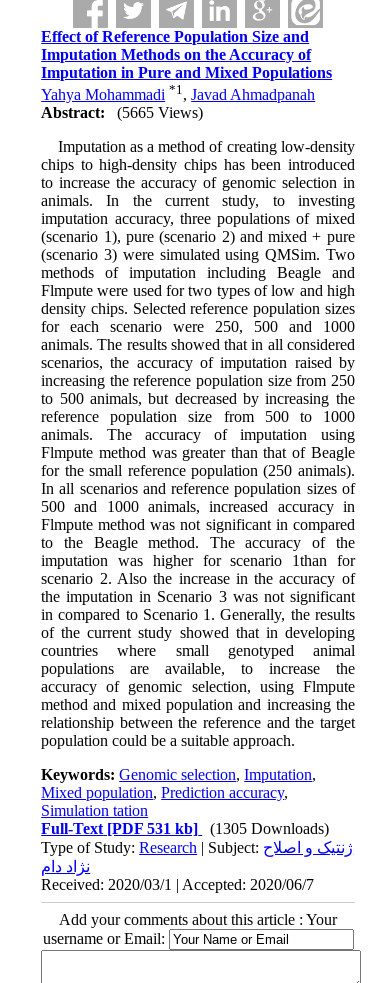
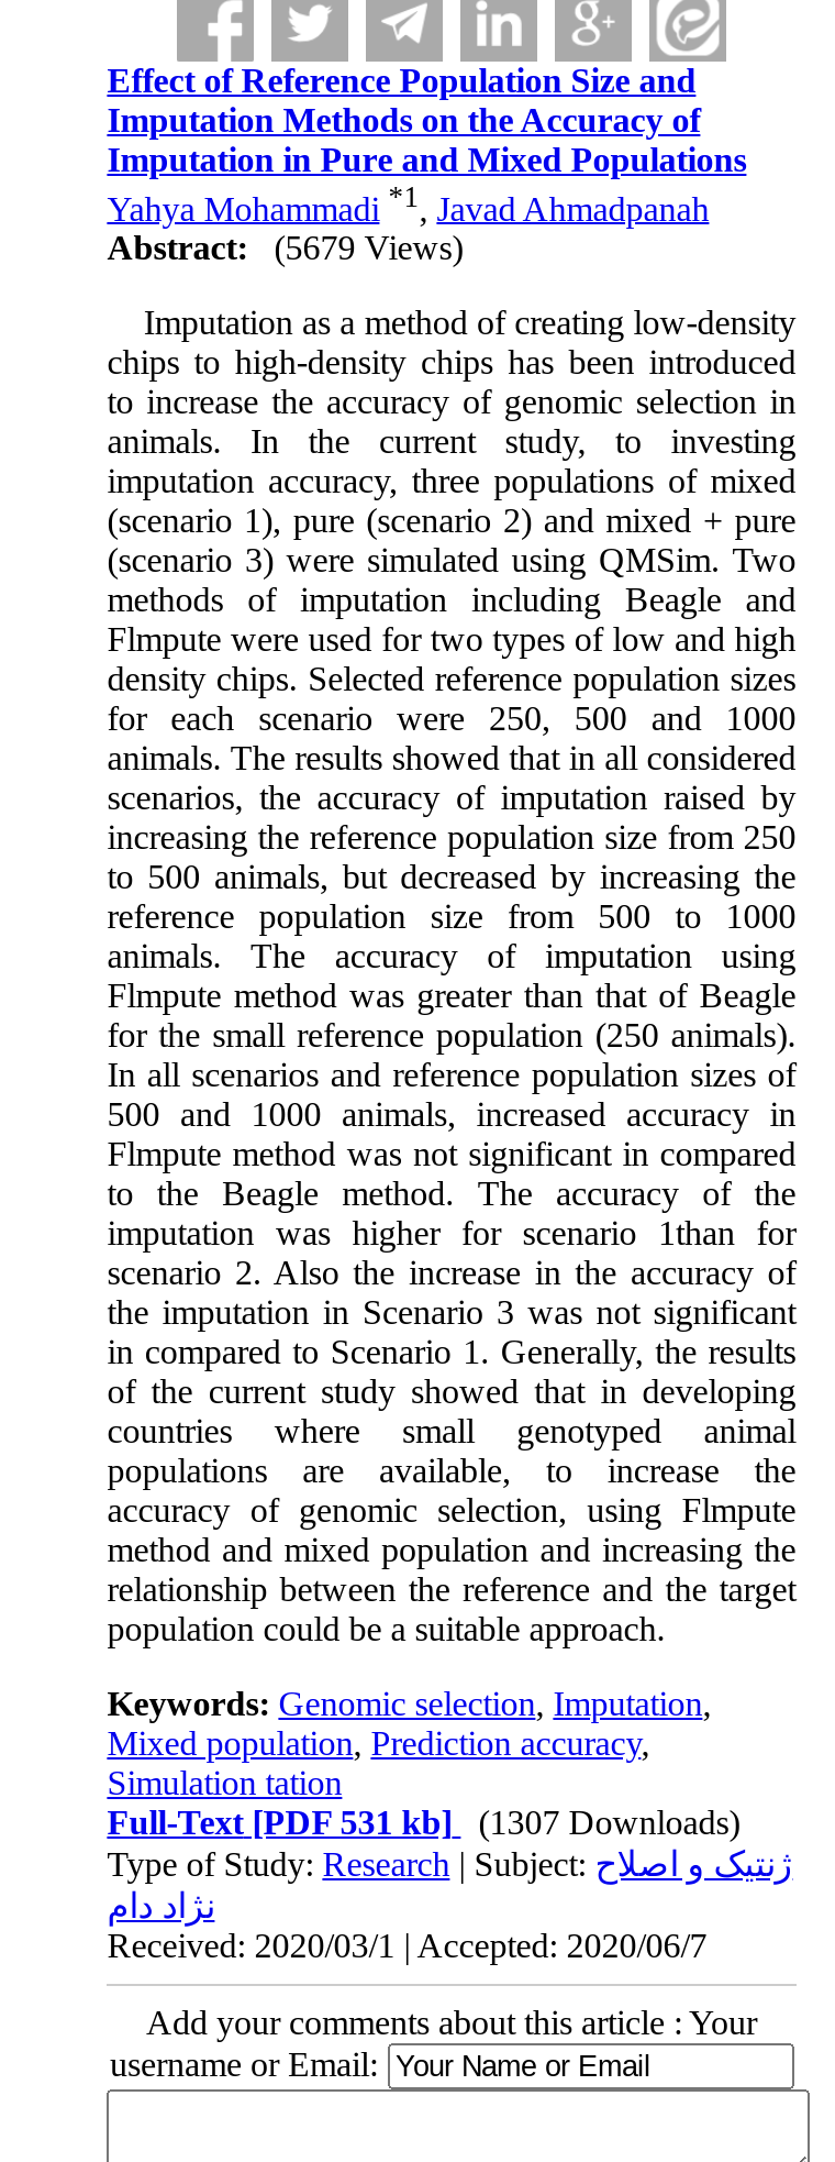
- Abstract: (5665 Views)
+ Abstract: (5679 Views)

- Full-Text [PDF 531 kb] (1305 Downloads)
+ Full-Text [PDF 531 kb] (1307 Downloads)
